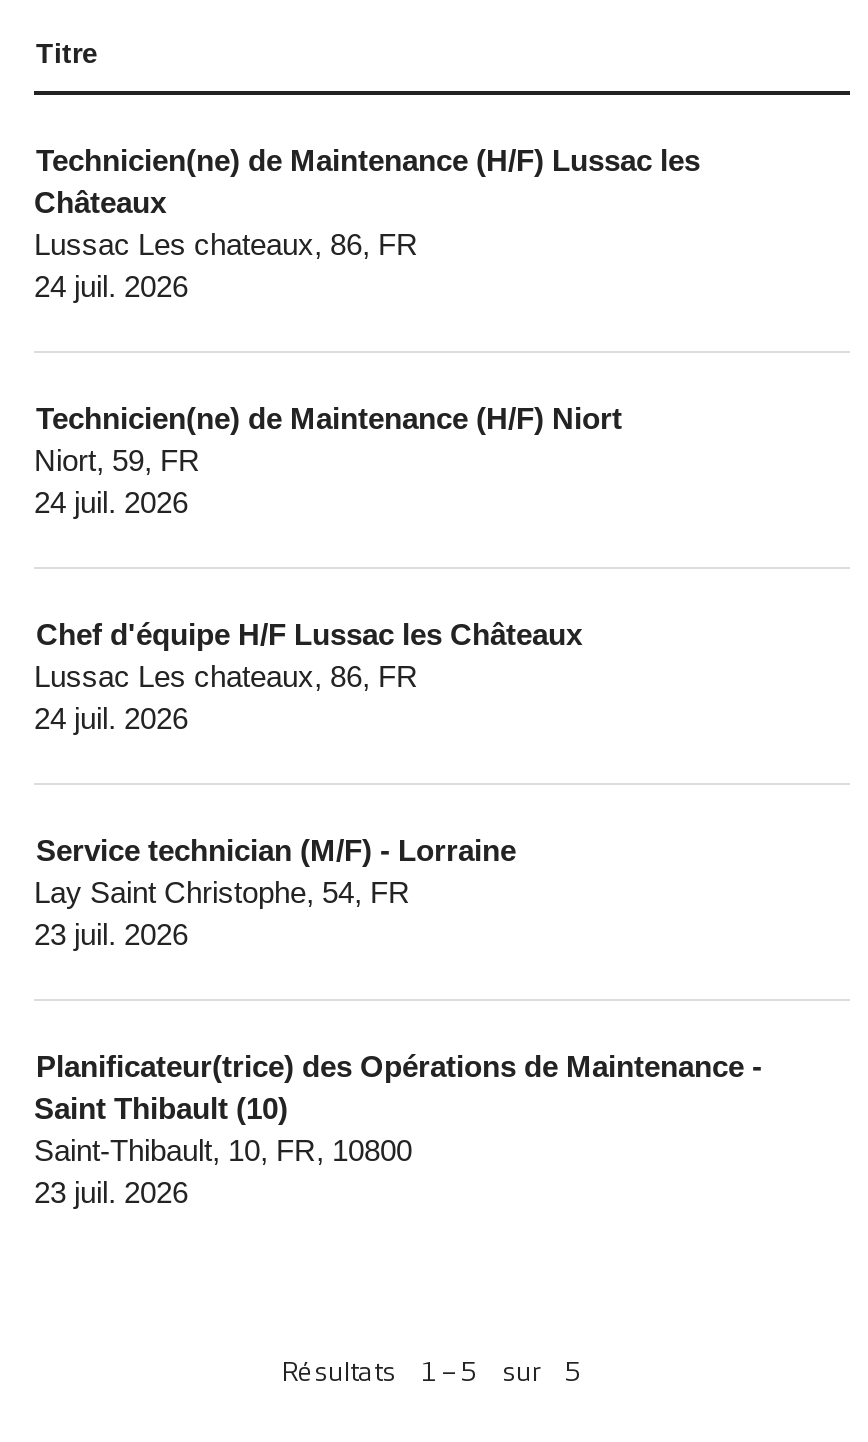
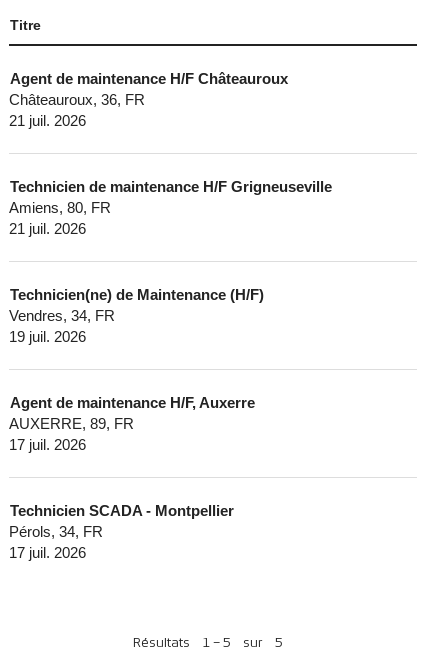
- Technicien(ne) de Maintenance (H/F) Lussac les
- Châteaux
- Lussac Les chateaux, 86, FR
- 24 juil. 2026
+ Agent de maintenance H/F Châteauroux
+ Châteauroux, 36, FR
+ 21 juil. 2026

- Technicien(ne) de Maintenance (H/F) Niort
- Niort, 59, FR
- 24 juil. 2026
+ Technicien de maintenance H/F Grigneuseville
+ Amiens, 80, FR
+ 21 juil. 2026

- Chef d'équipe H/F Lussac les Châteaux
- Lussac Les chateaux, 86, FR
- 24 juil. 2026
+ Technicien(ne) de Maintenance (H/F)
+ Vendres, 34, FR
+ 19 juil. 2026

- Service technician (M/F) - Lorraine
- Lay Saint Christophe, 54, FR
- 23 juil. 2026
+ Agent de maintenance H/F, Auxerre
+ AUXERRE, 89, FR
+ 17 juil. 2026

- Planificateur(trice) des Opérations de Maintenance -
- Saint Thibault (10)
- Saint-Thibault, 10, FR, 10800
- 23 juil. 2026
+ Technicien SCADA - Montpellier
+ Pérols, 34, FR
+ 17 juil. 2026
